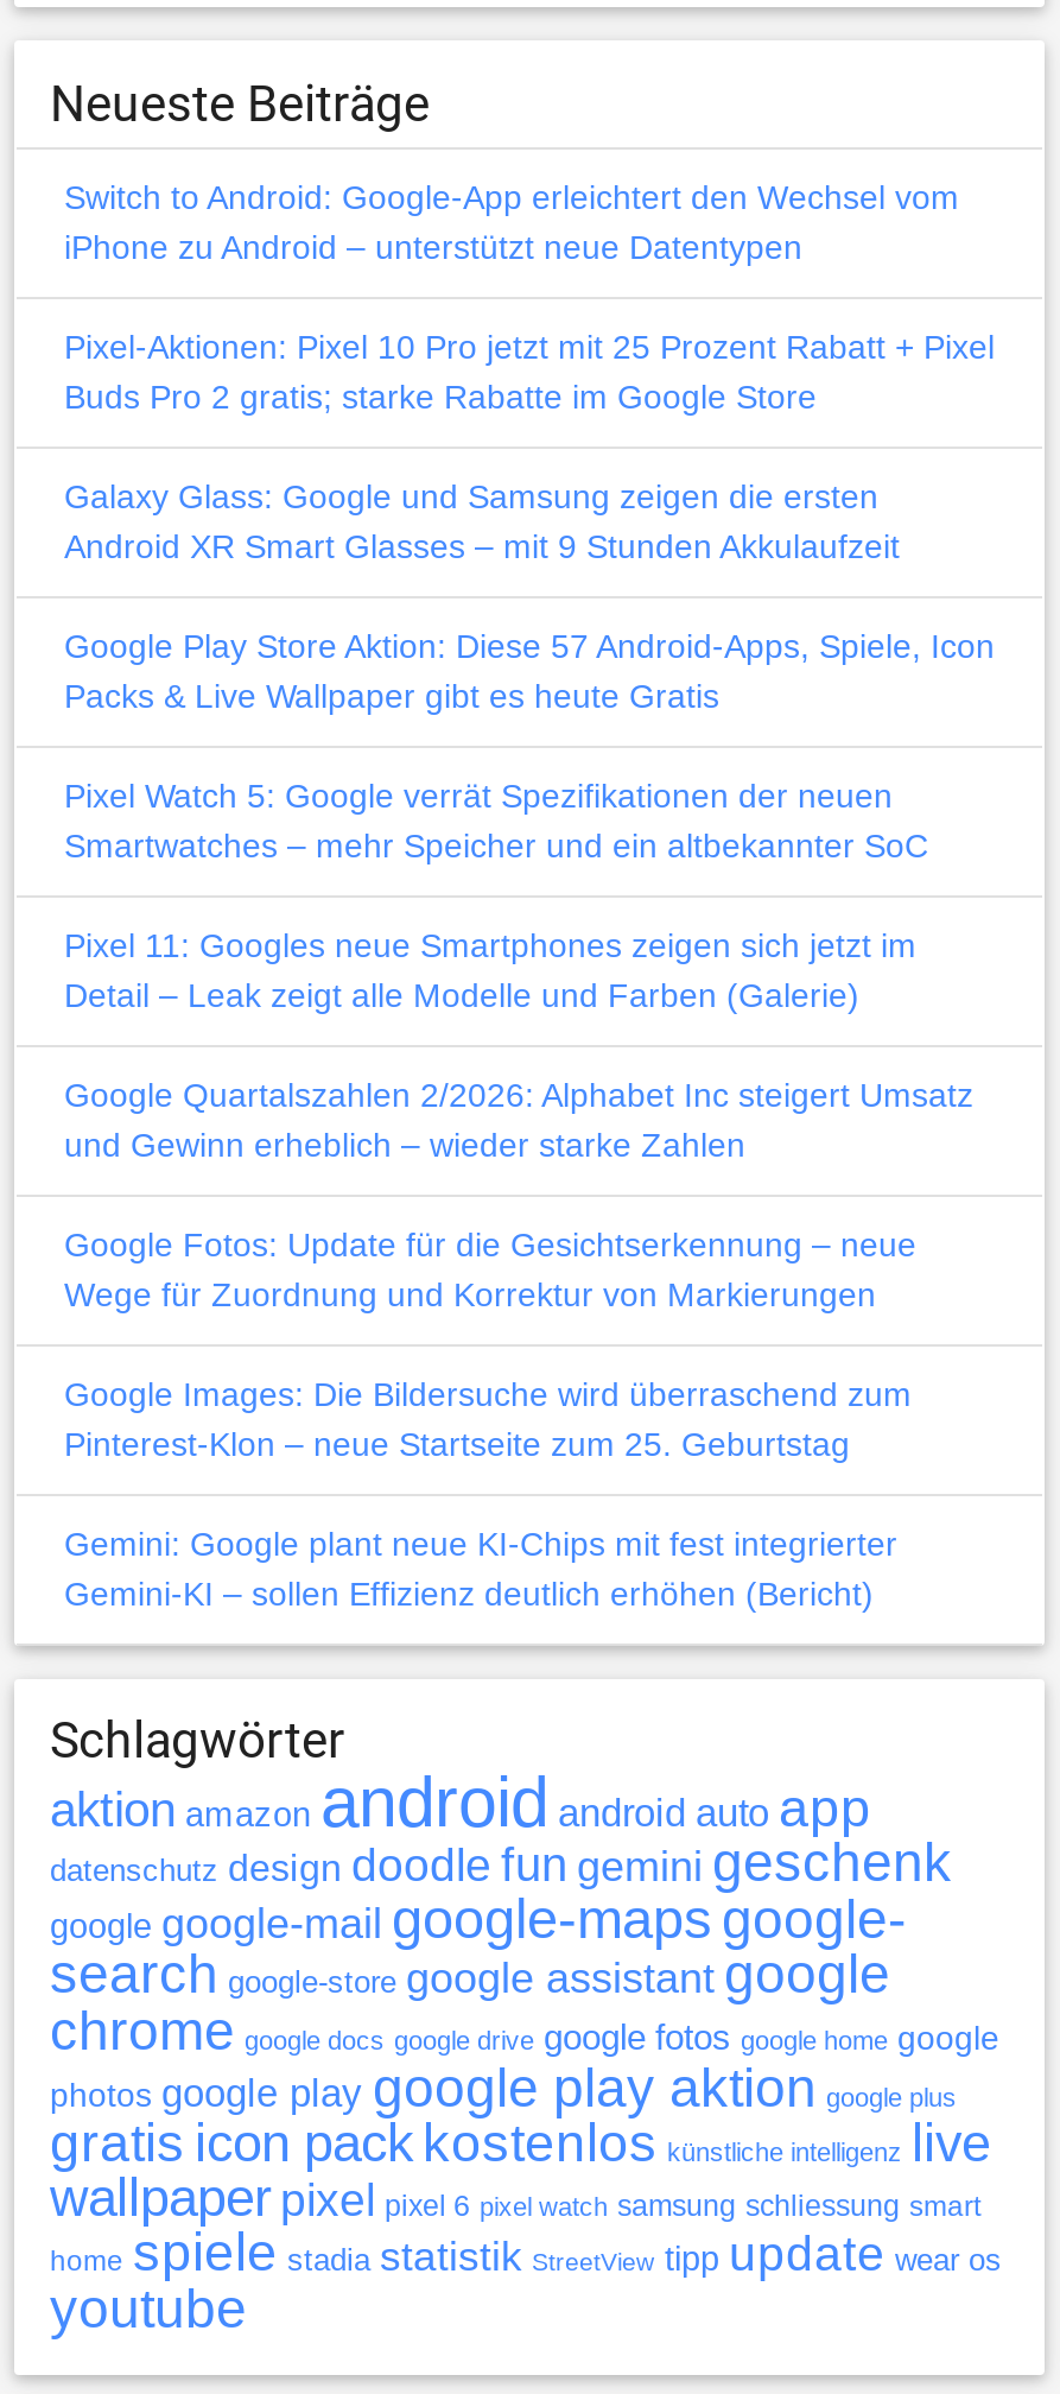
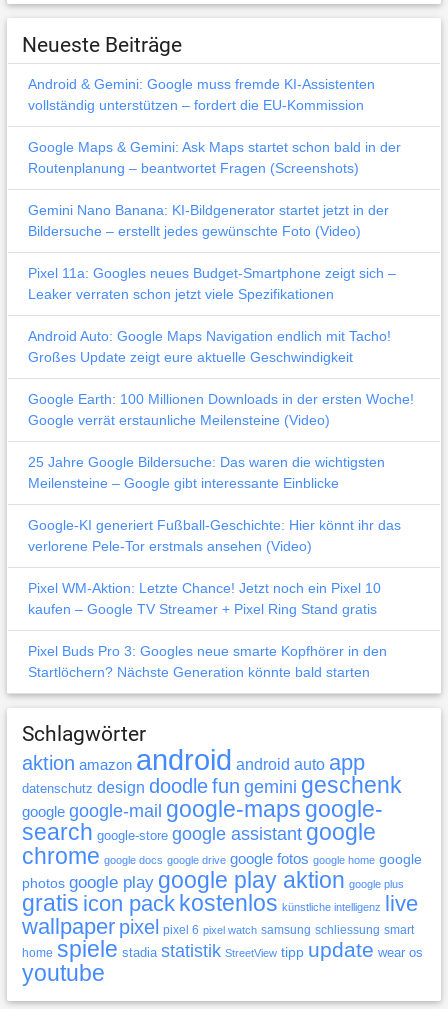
- Switch to Android: Google-App erleichtert den Wechsel vom
- iPhone zu Android – unterstützt neue Datentypen
+ Android & Gemini: Google muss fremde KI-Assistenten
+ vollständig unterstützen – fordert die EU-Kommission

- Pixel-Aktionen: Pixel 10 Pro jetzt mit 25 Prozent Rabatt + Pixel
- Buds Pro 2 gratis; starke Rabatte im Google Store
+ Google Maps & Gemini: Ask Maps startet schon bald in der
+ Routenplanung – beantwortet Fragen (Screenshots)

- Galaxy Glass: Google und Samsung zeigen die ersten
- Android XR Smart Glasses – mit 9 Stunden Akkulaufzeit
+ Gemini Nano Banana: KI-Bildgenerator startet jetzt in der
+ Bildersuche – erstellt jedes gewünschte Foto (Video)

- Google Play Store Aktion: Diese 57 Android-Apps, Spiele, Icon
- Packs & Live Wallpaper gibt es heute Gratis
+ Pixel 11a: Googles neues Budget-Smartphone zeigt sich –
+ Leaker verraten schon jetzt viele Spezifikationen

- Pixel Watch 5: Google verrät Spezifikationen der neuen
- Smartwatches – mehr Speicher und ein altbekannter SoC
+ Android Auto: Google Maps Navigation endlich mit Tacho!
+ Großes Update zeigt eure aktuelle Geschwindigkeit

- Pixel 11: Googles neue Smartphones zeigen sich jetzt im
- Detail – Leak zeigt alle Modelle und Farben (Galerie)
+ Google Earth: 100 Millionen Downloads in der ersten Woche!
+ Google verrät erstaunliche Meilensteine (Video)

- Google Quartalszahlen 2/2026: Alphabet Inc steigert Umsatz
- und Gewinn erheblich – wieder starke Zahlen
+ 25 Jahre Google Bildersuche: Das waren die wichtigsten
+ Meilensteine – Google gibt interessante Einblicke

- Google Fotos: Update für die Gesichtserkennung – neue
- Wege für Zuordnung und Korrektur von Markierungen
+ Google-KI generiert Fußball-Geschichte: Hier könnt ihr das
+ verlorene Pele-Tor erstmals ansehen (Video)

- Google Images: Die Bildersuche wird überraschend zum
- Pinterest-Klon – neue Startseite zum 25. Geburtstag
+ Pixel WM-Aktion: Letzte Chance! Jetzt noch ein Pixel 10
+ kaufen – Google TV Streamer + Pixel Ring Stand gratis

- Gemini: Google plant neue KI-Chips mit fest integrierter
- Gemini-KI – sollen Effizienz deutlich erhöhen (Bericht)
+ Pixel Buds Pro 3: Googles neue smarte Kopfhörer in den
+ Startlöchern? Nächste Generation könnte bald starten
